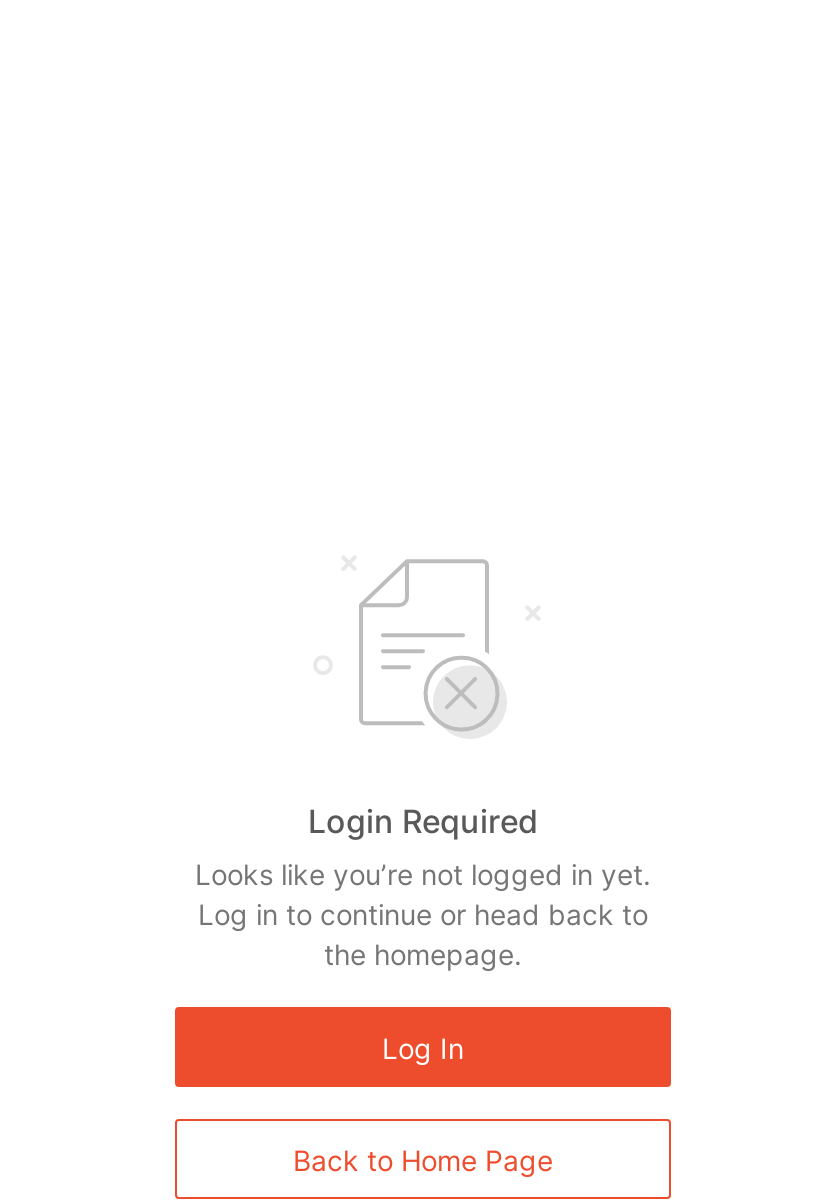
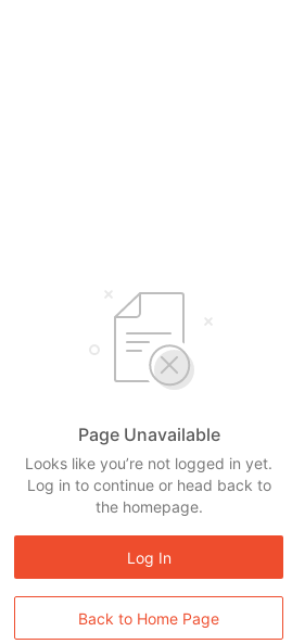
- Login Required
+ Page Unavailable
